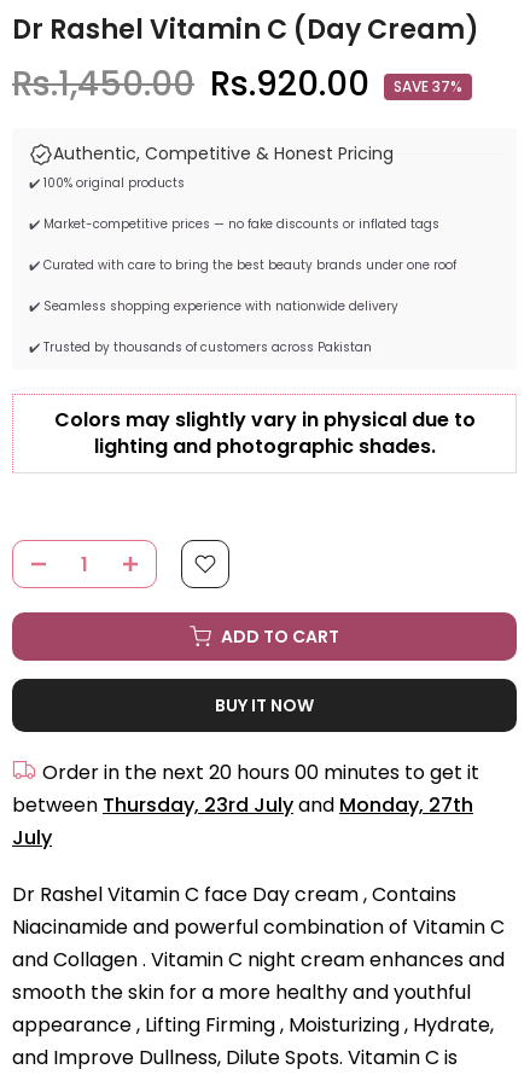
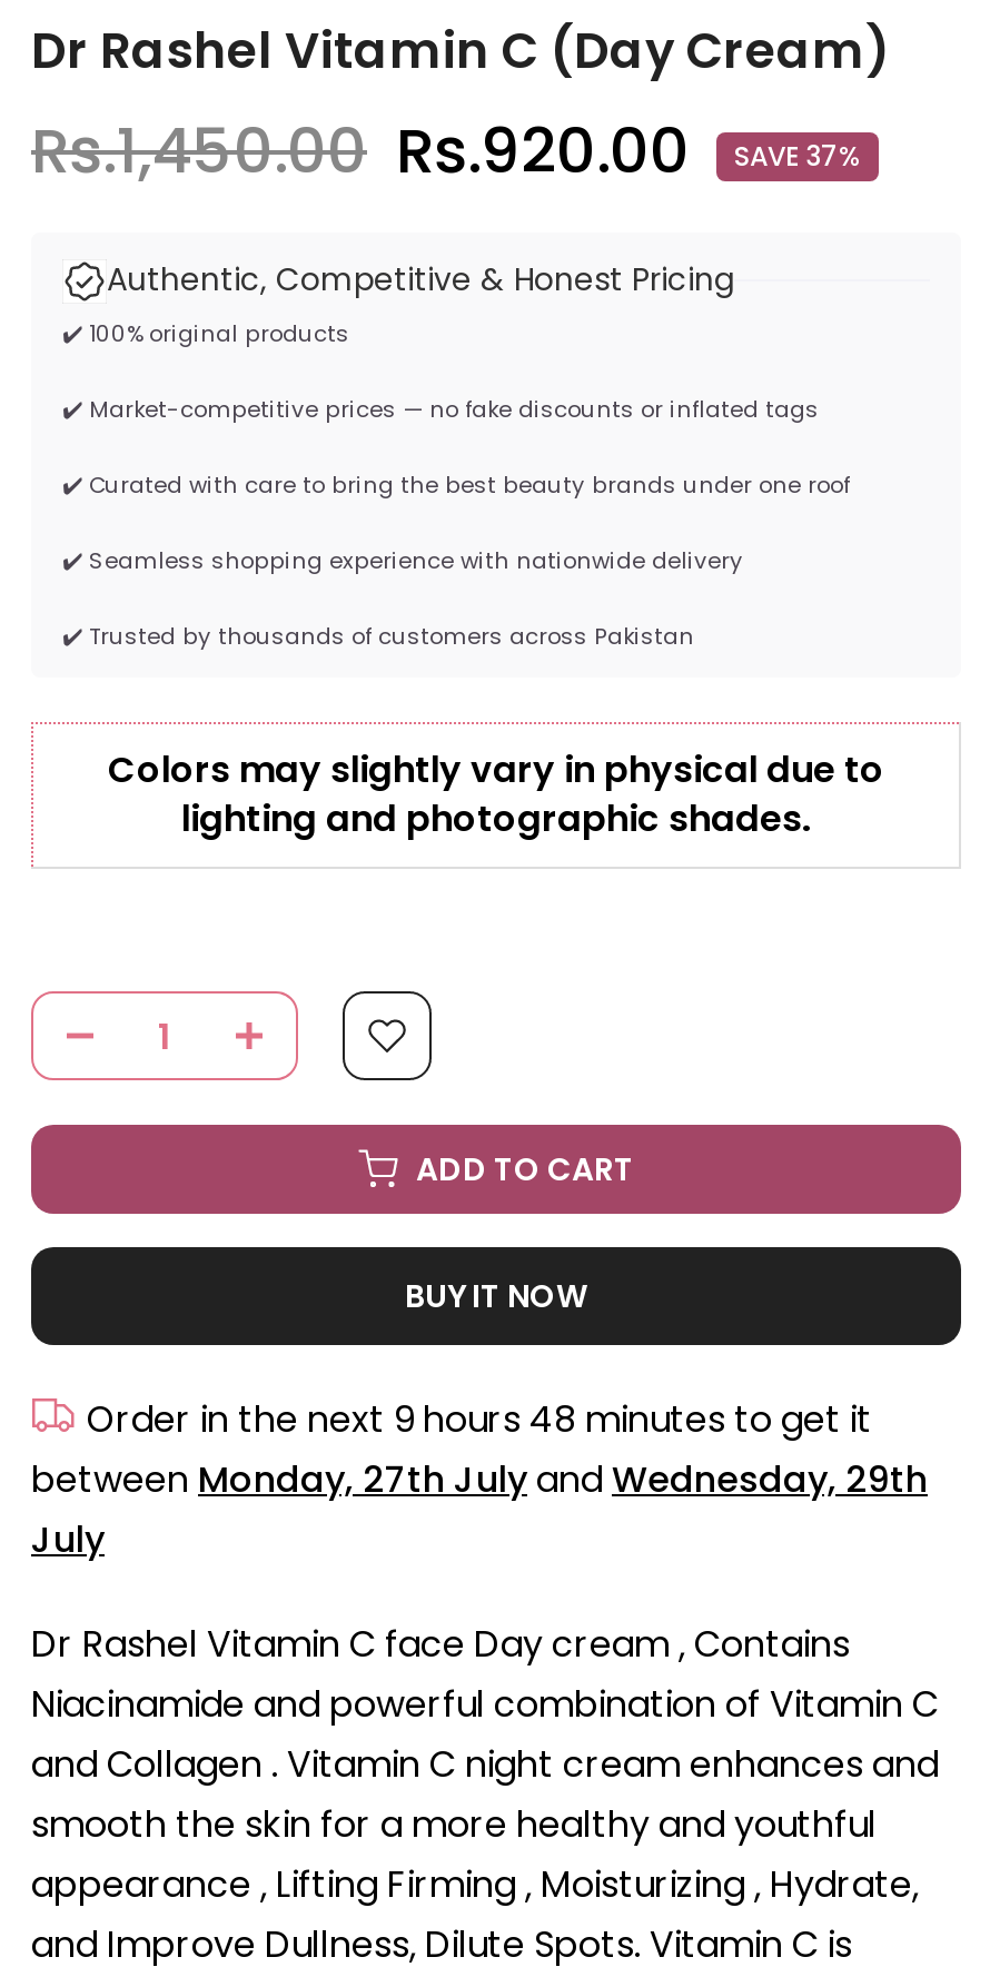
- Order in the next 20 hours 00 minutes to get it
+ Order in the next 9 hours 48 minutes to get it

- between Thursday, 23rd July and Monday, 27th
+ between Monday, 27th July and Wednesday, 29th
